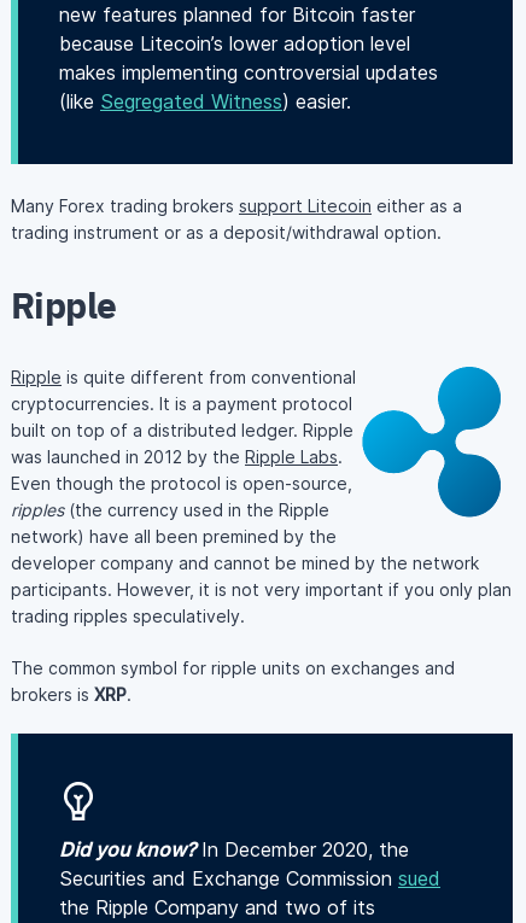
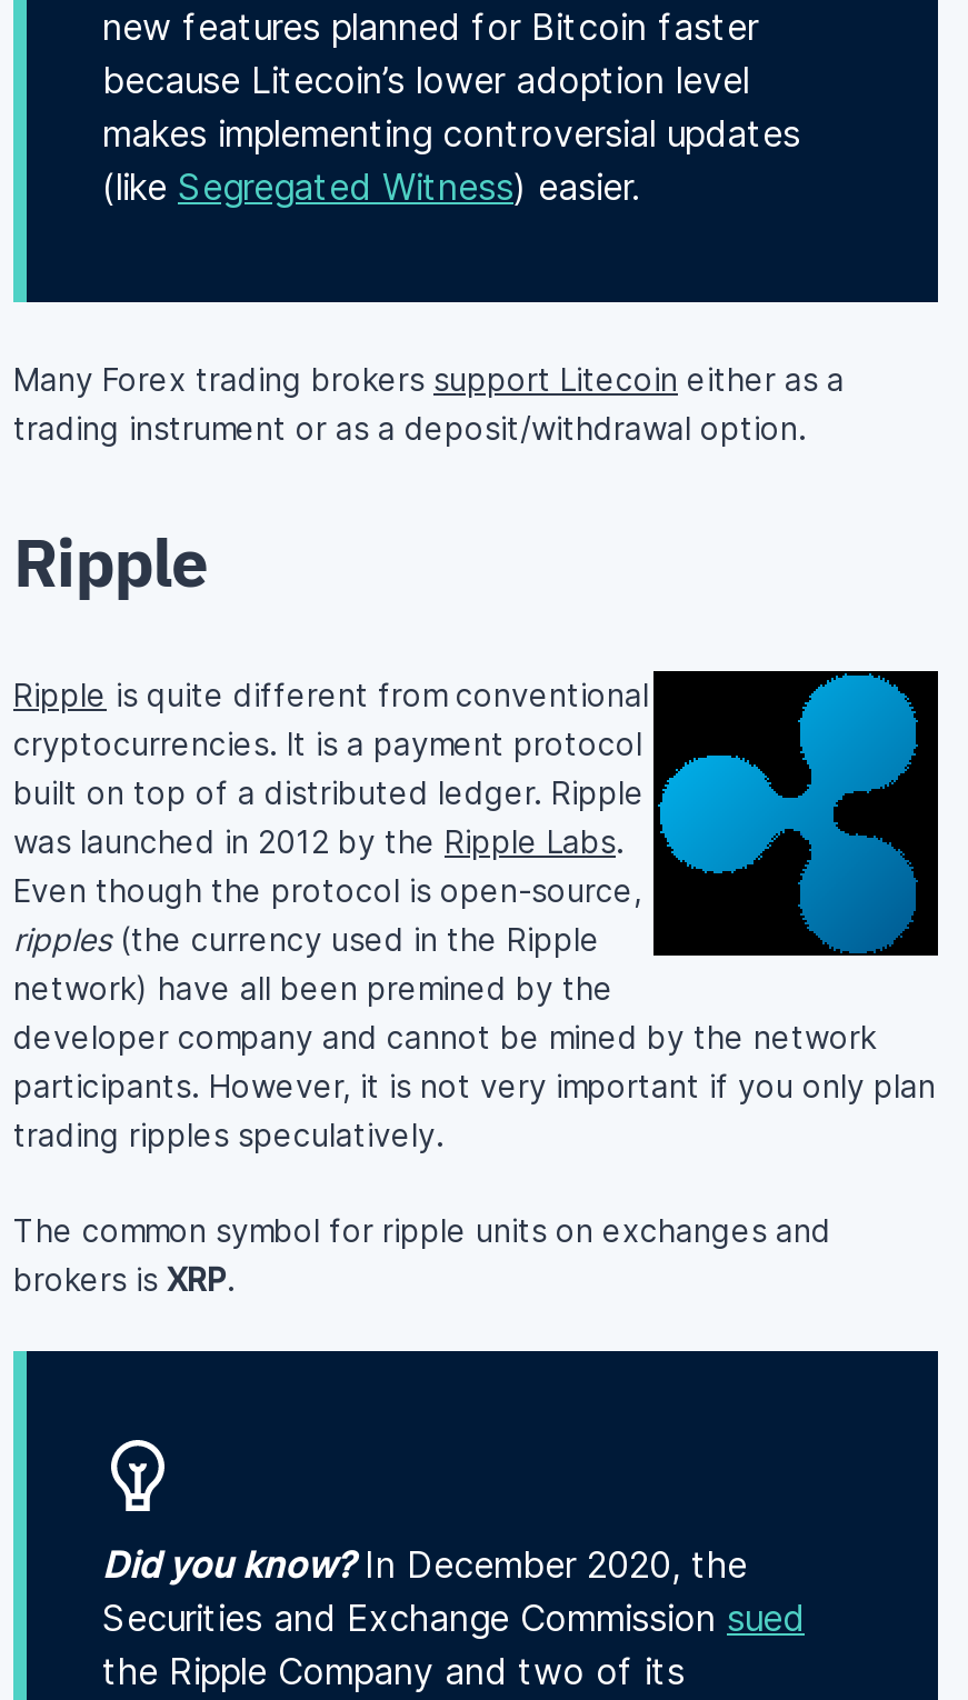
- [image]
+ [image]
